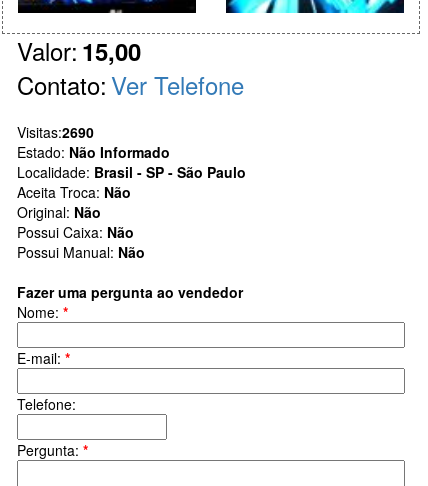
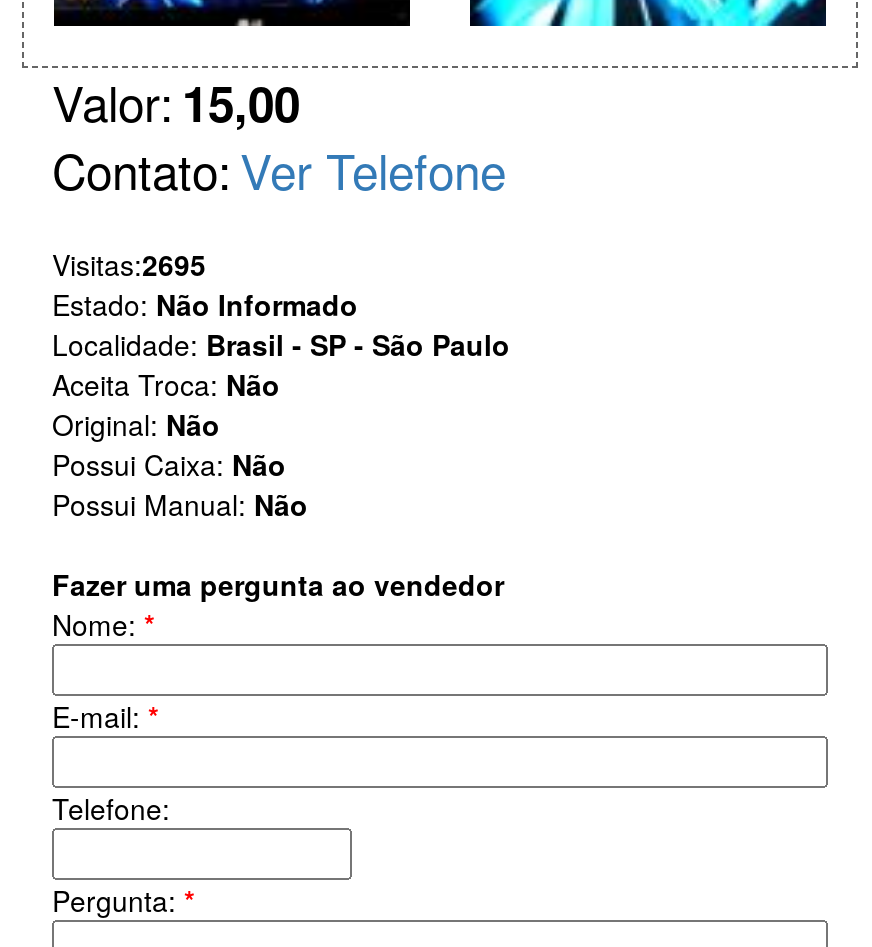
- Visitas:2690
+ Visitas:2695
